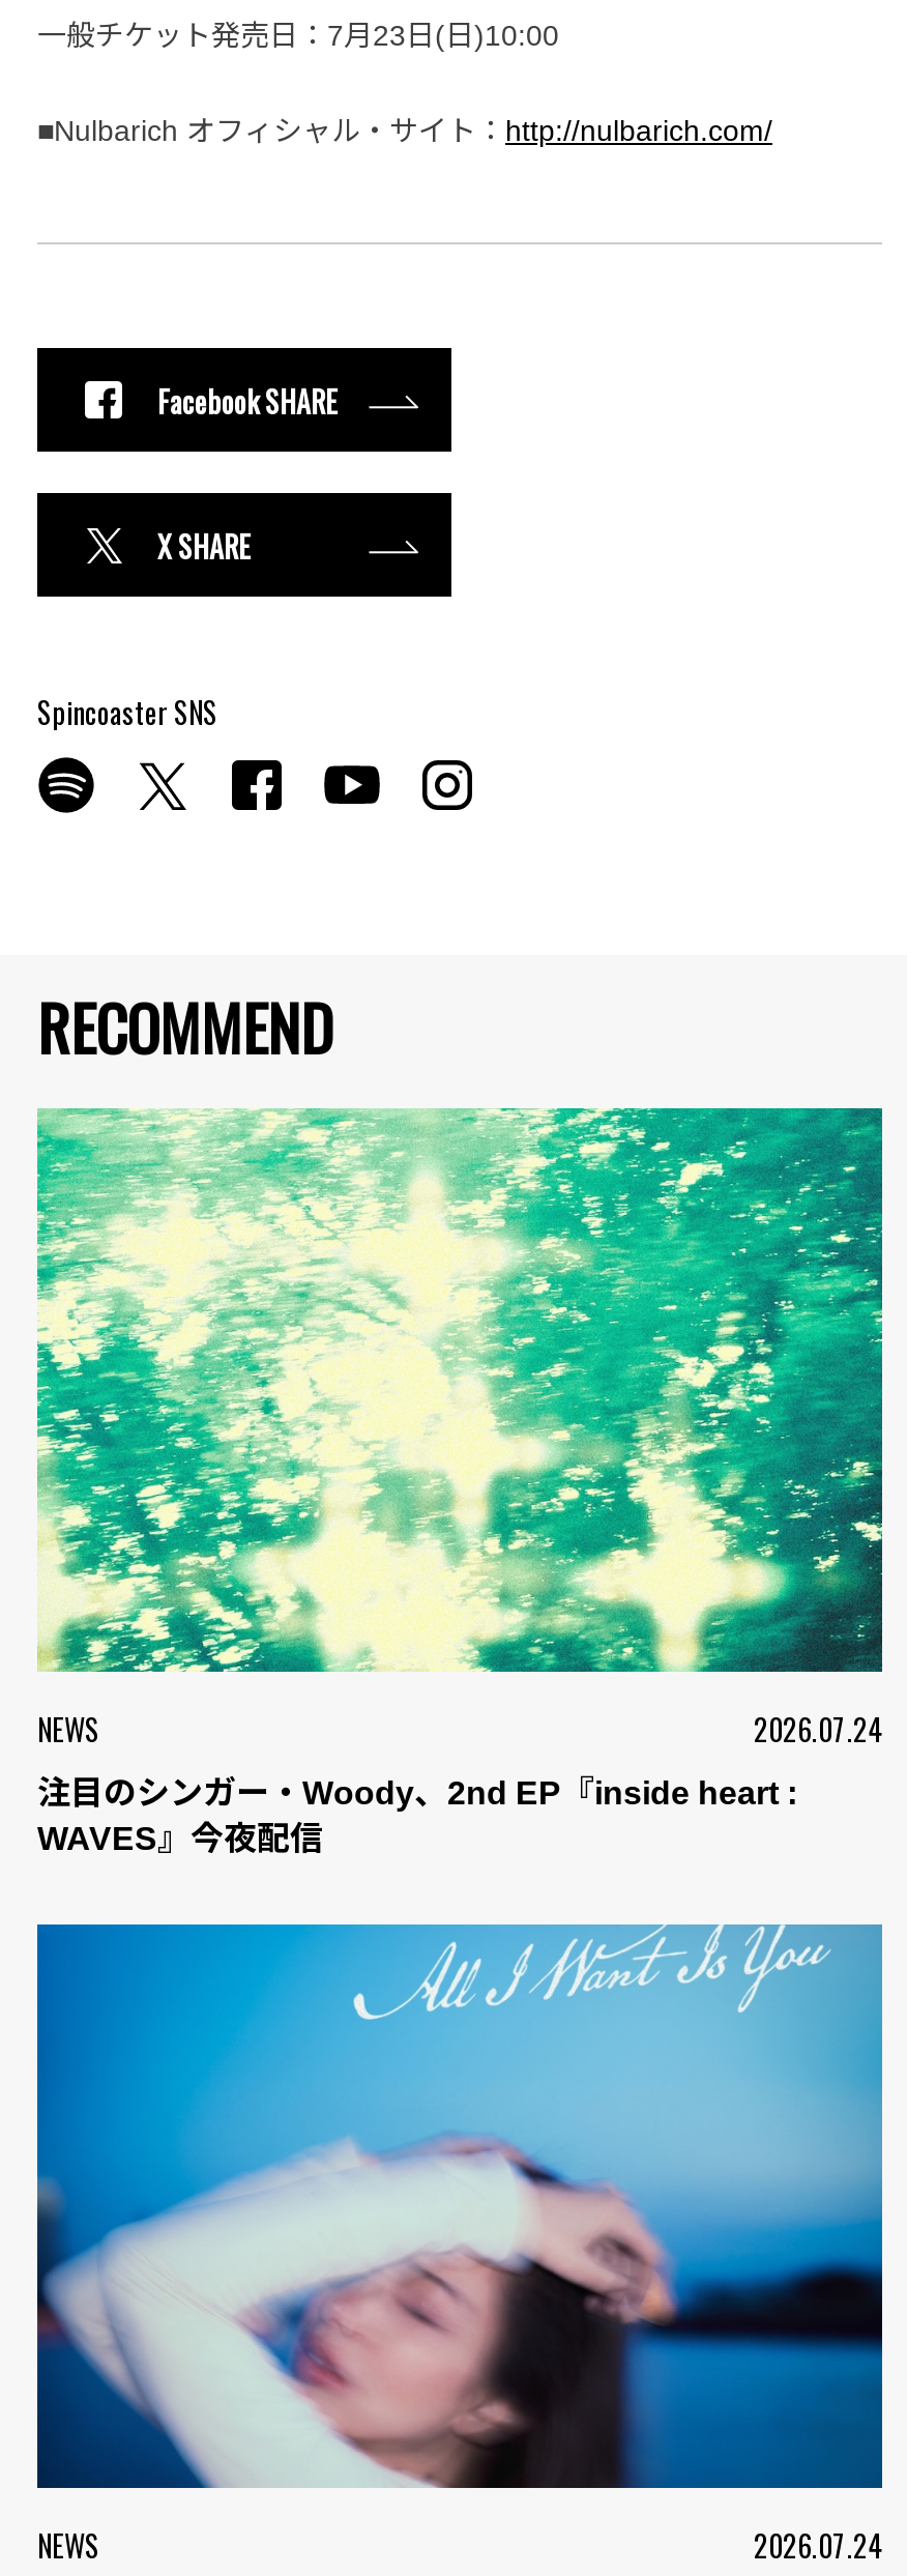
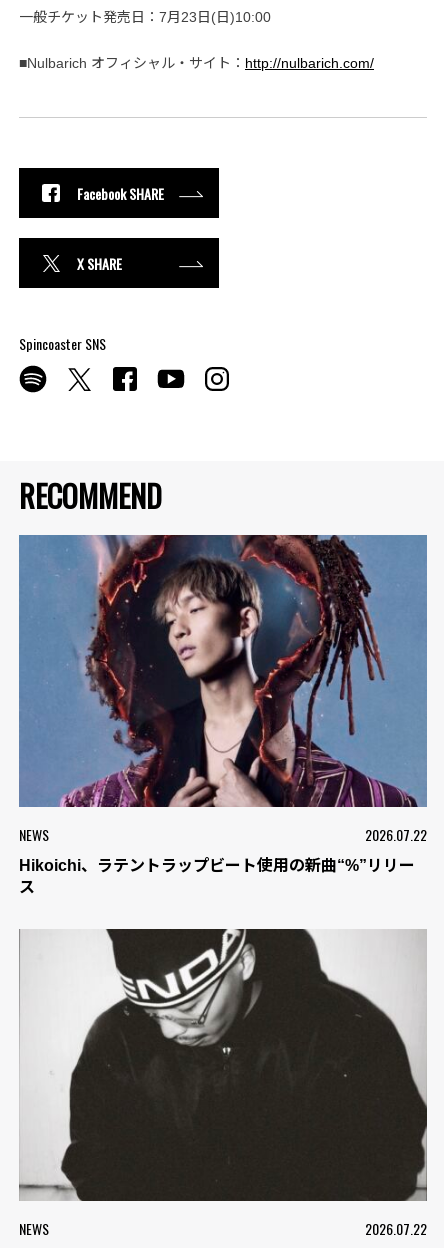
- [image]
- 2026.07.24
+ [image]
+ 2026.07.22

- 注目のシンガー・Woody、2nd EP『inside heart :
- WAVES』今夜配信
+ Hikoichi、ラテントラップビート使用の新曲“%”リリー
+ ス

- [image]
- 2026.07.24
+ [image]
+ 2026.07.22
